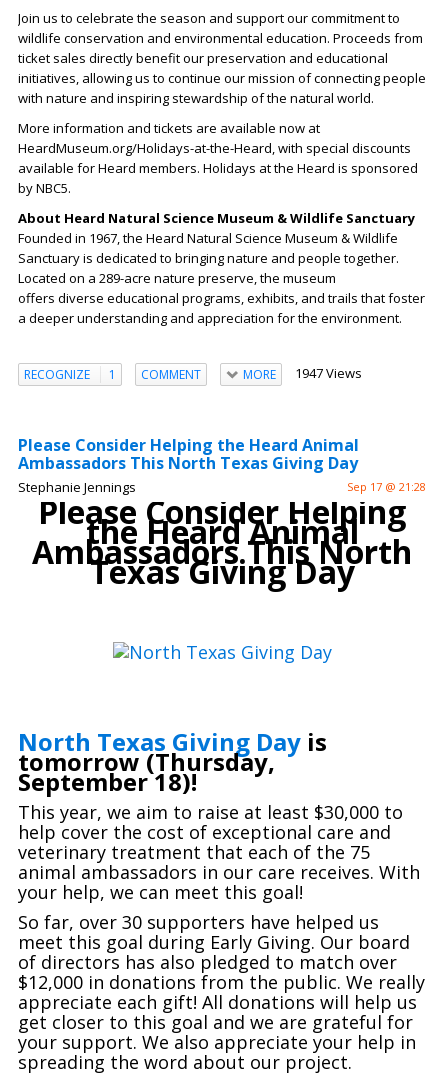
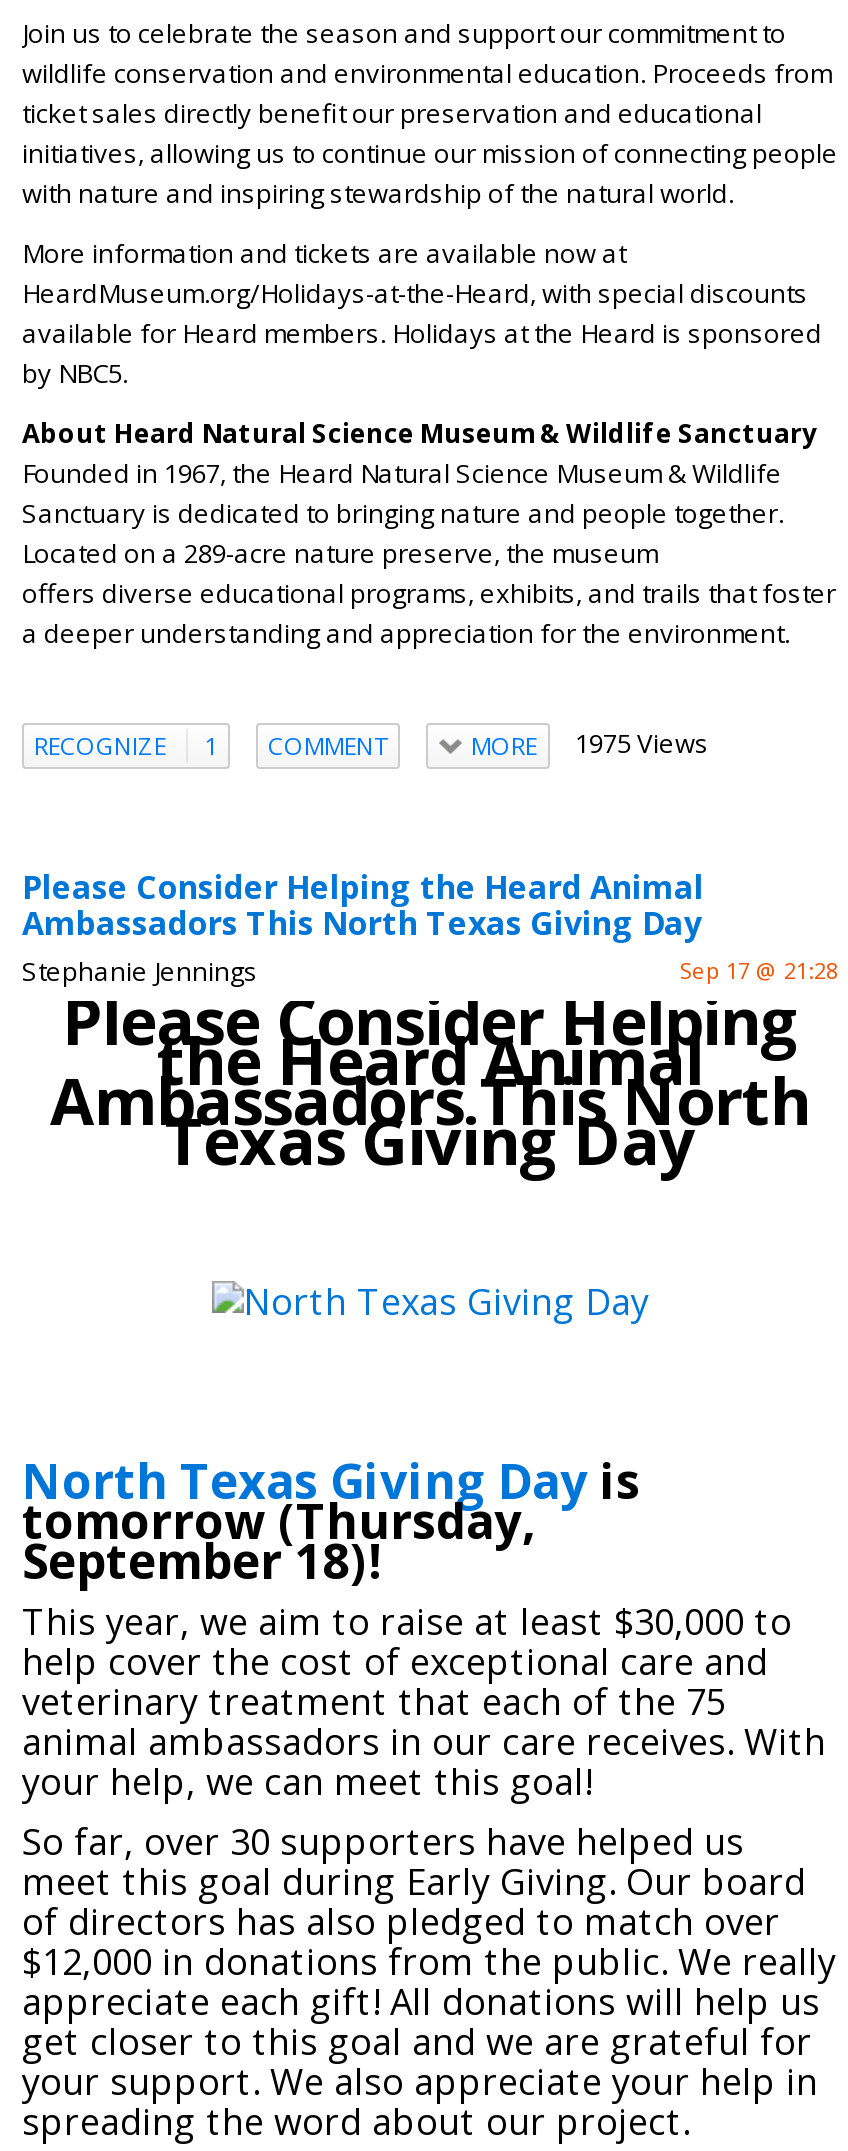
- MORE 1947 Views
+ MORE 1975 Views
